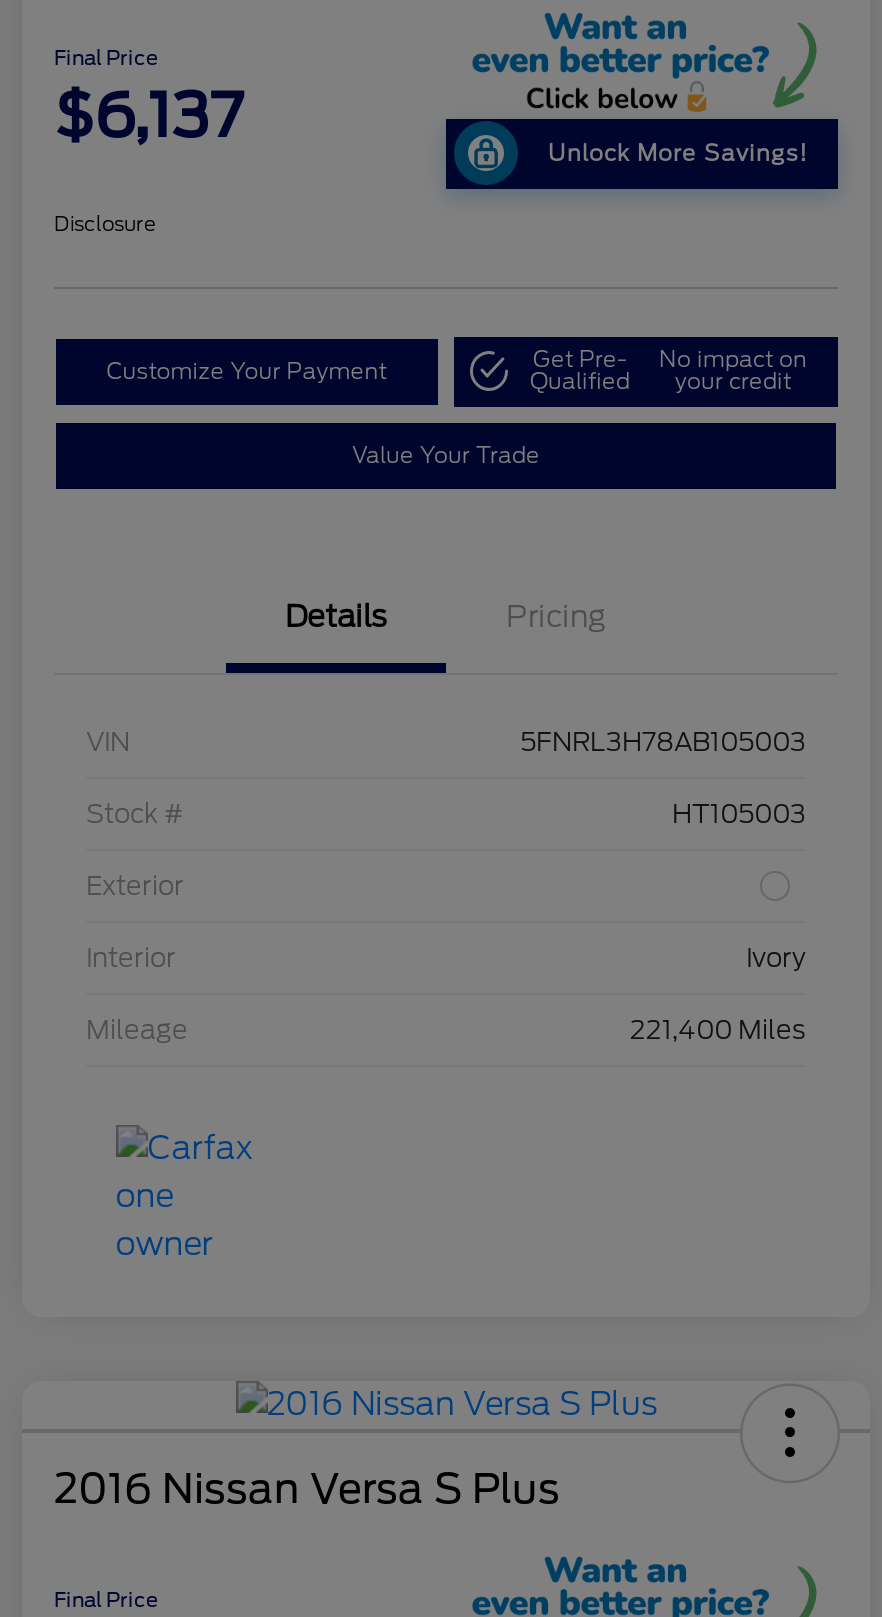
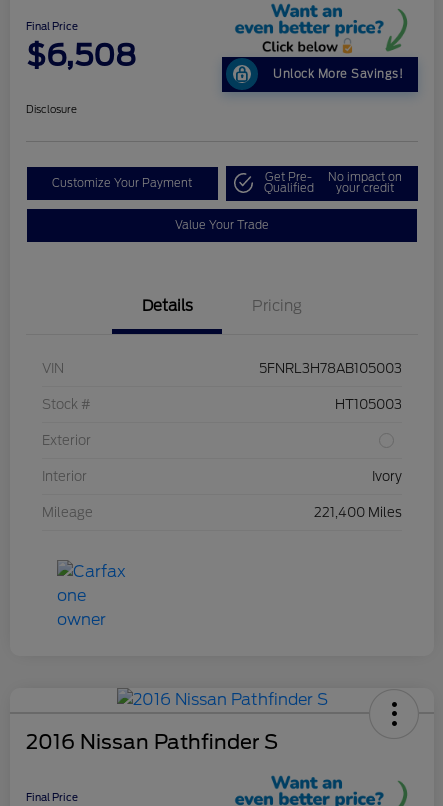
- $6,137
+ $6,508

- 2016 Nissan Versa S Plus
+ 2016 Nissan Pathfinder S
